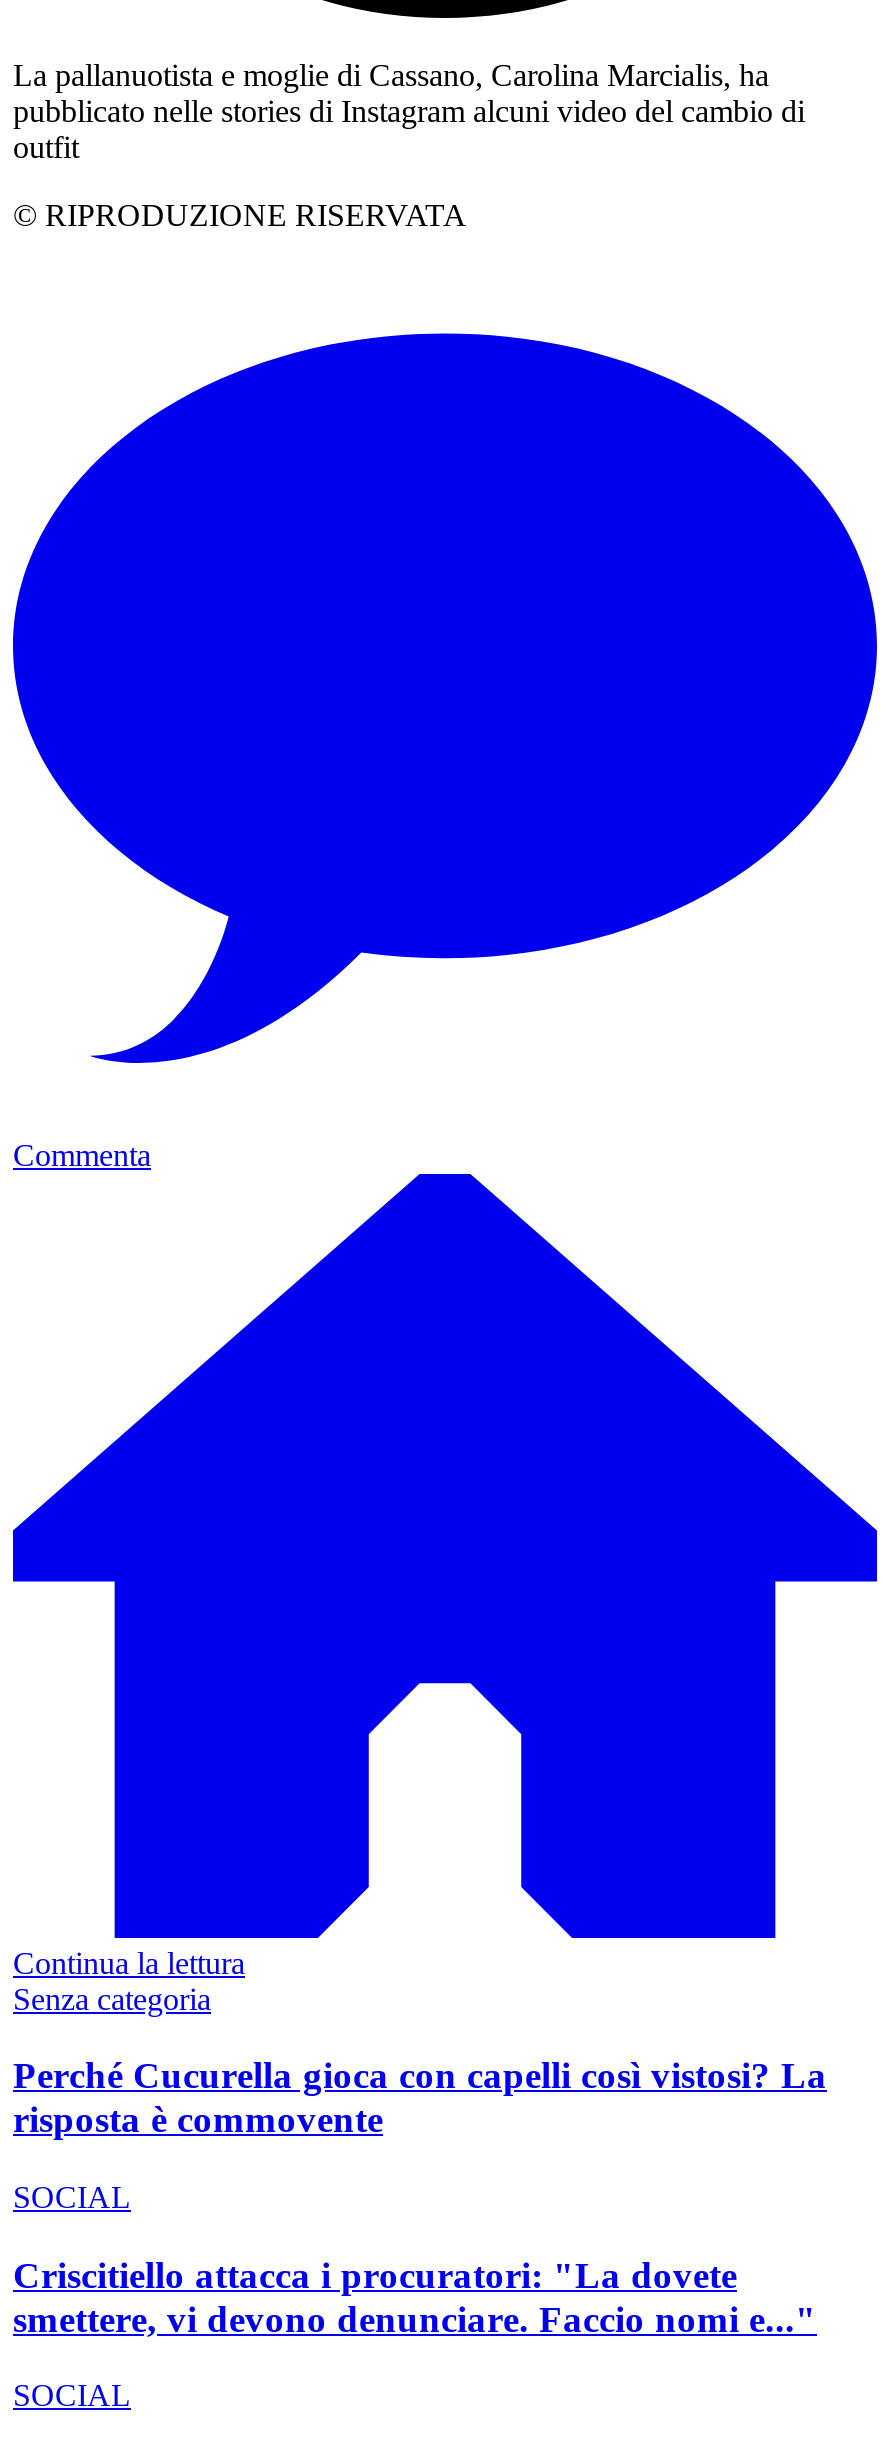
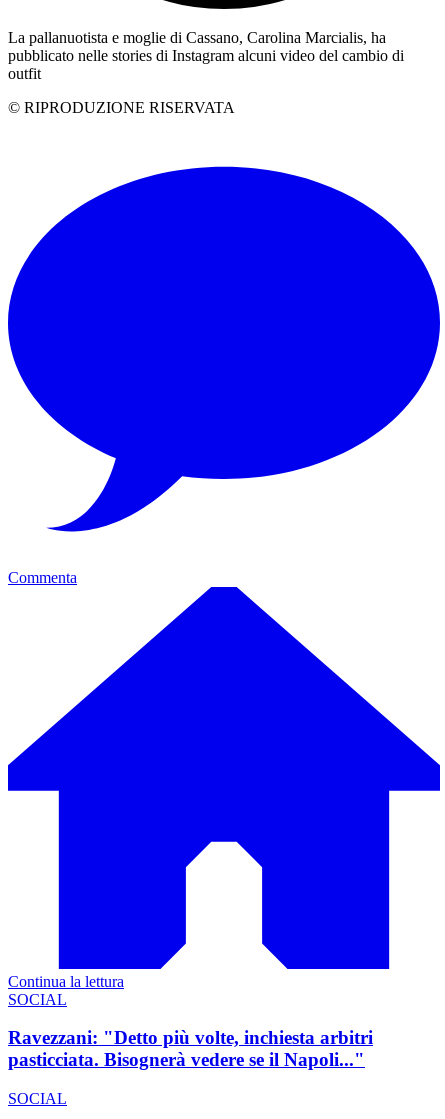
- Senza categoria
- Perché Cucurella gioca con capelli così vistosi? La
- risposta è commovente

- Criscitiello attacca i procuratori: "La dovete
- smettere, vi devono denunciare. Faccio nomi e..."
+ Ravezzani: "Detto più volte, inchiesta arbitri
+ pasticciata. Bisognerà vedere se il Napoli..."
